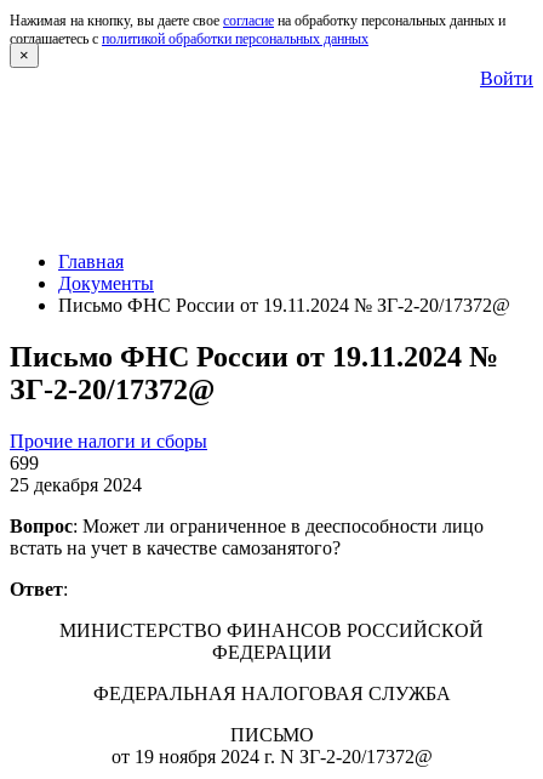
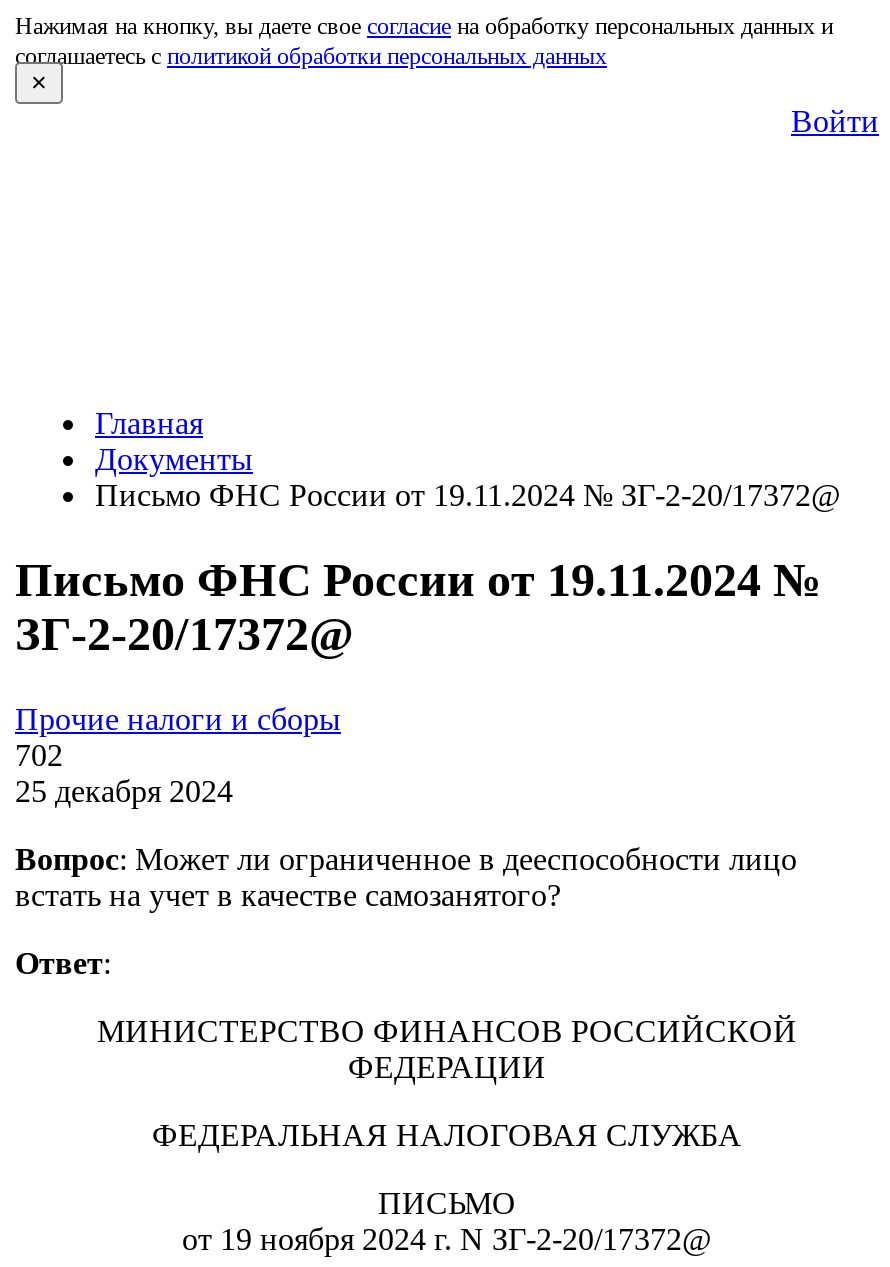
- 699
+ 702
